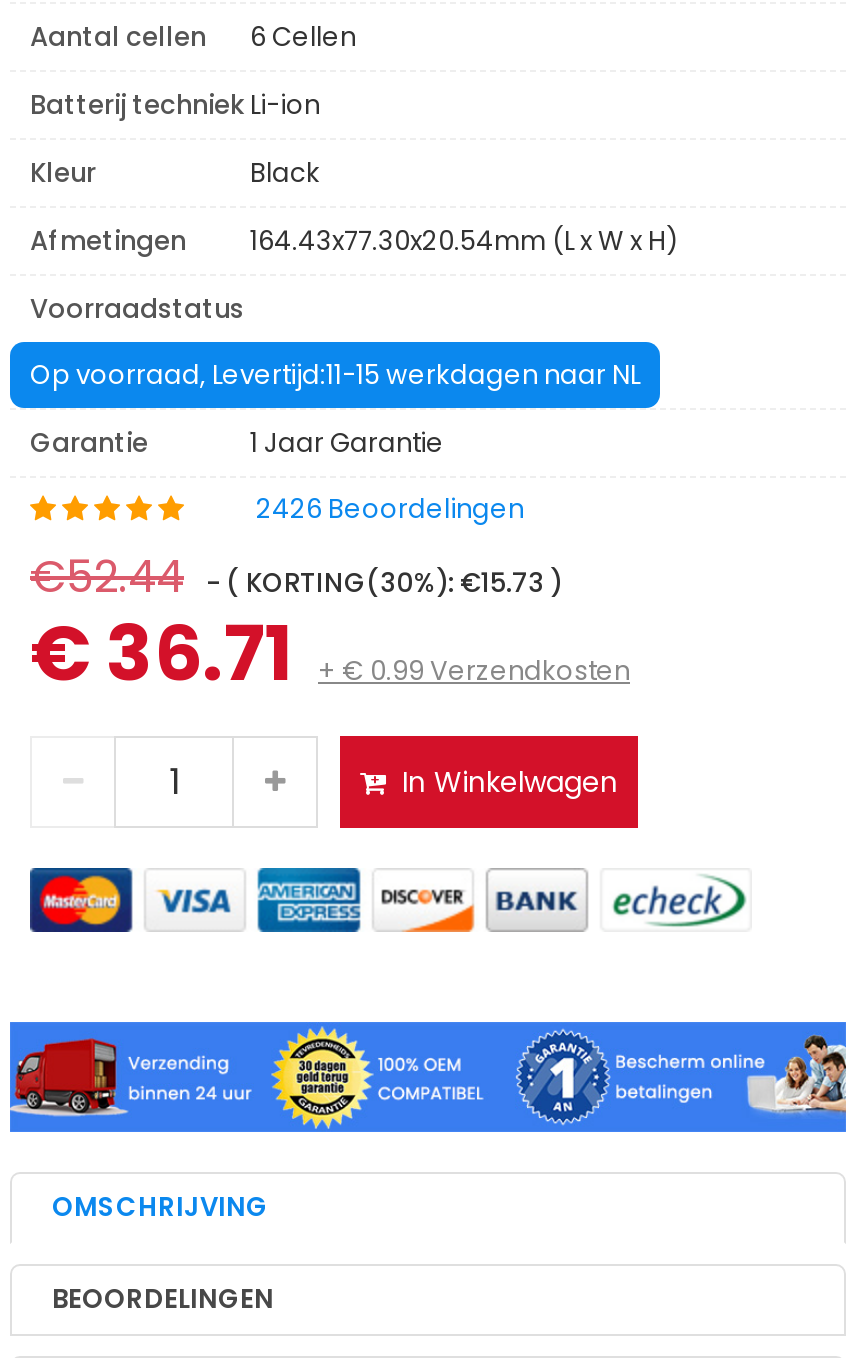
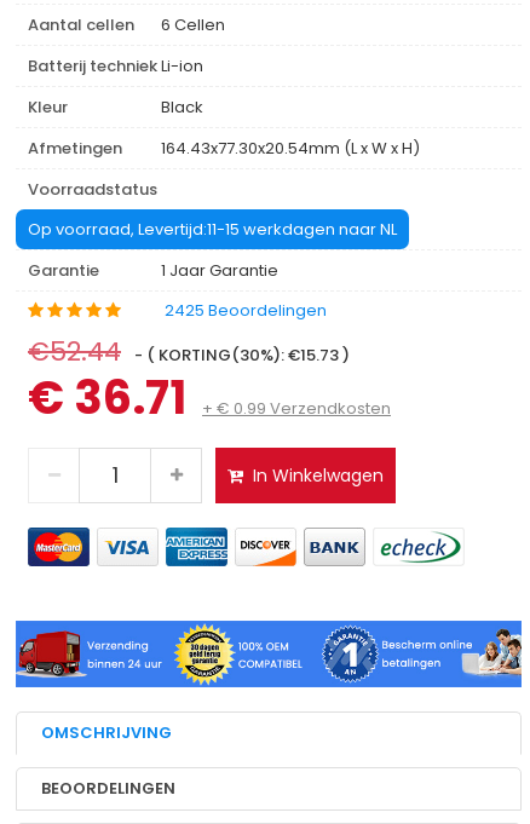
- 2426 Beoordelingen
+ 2425 Beoordelingen
